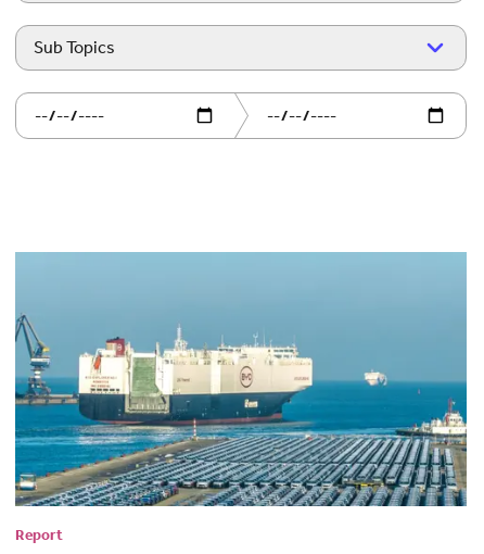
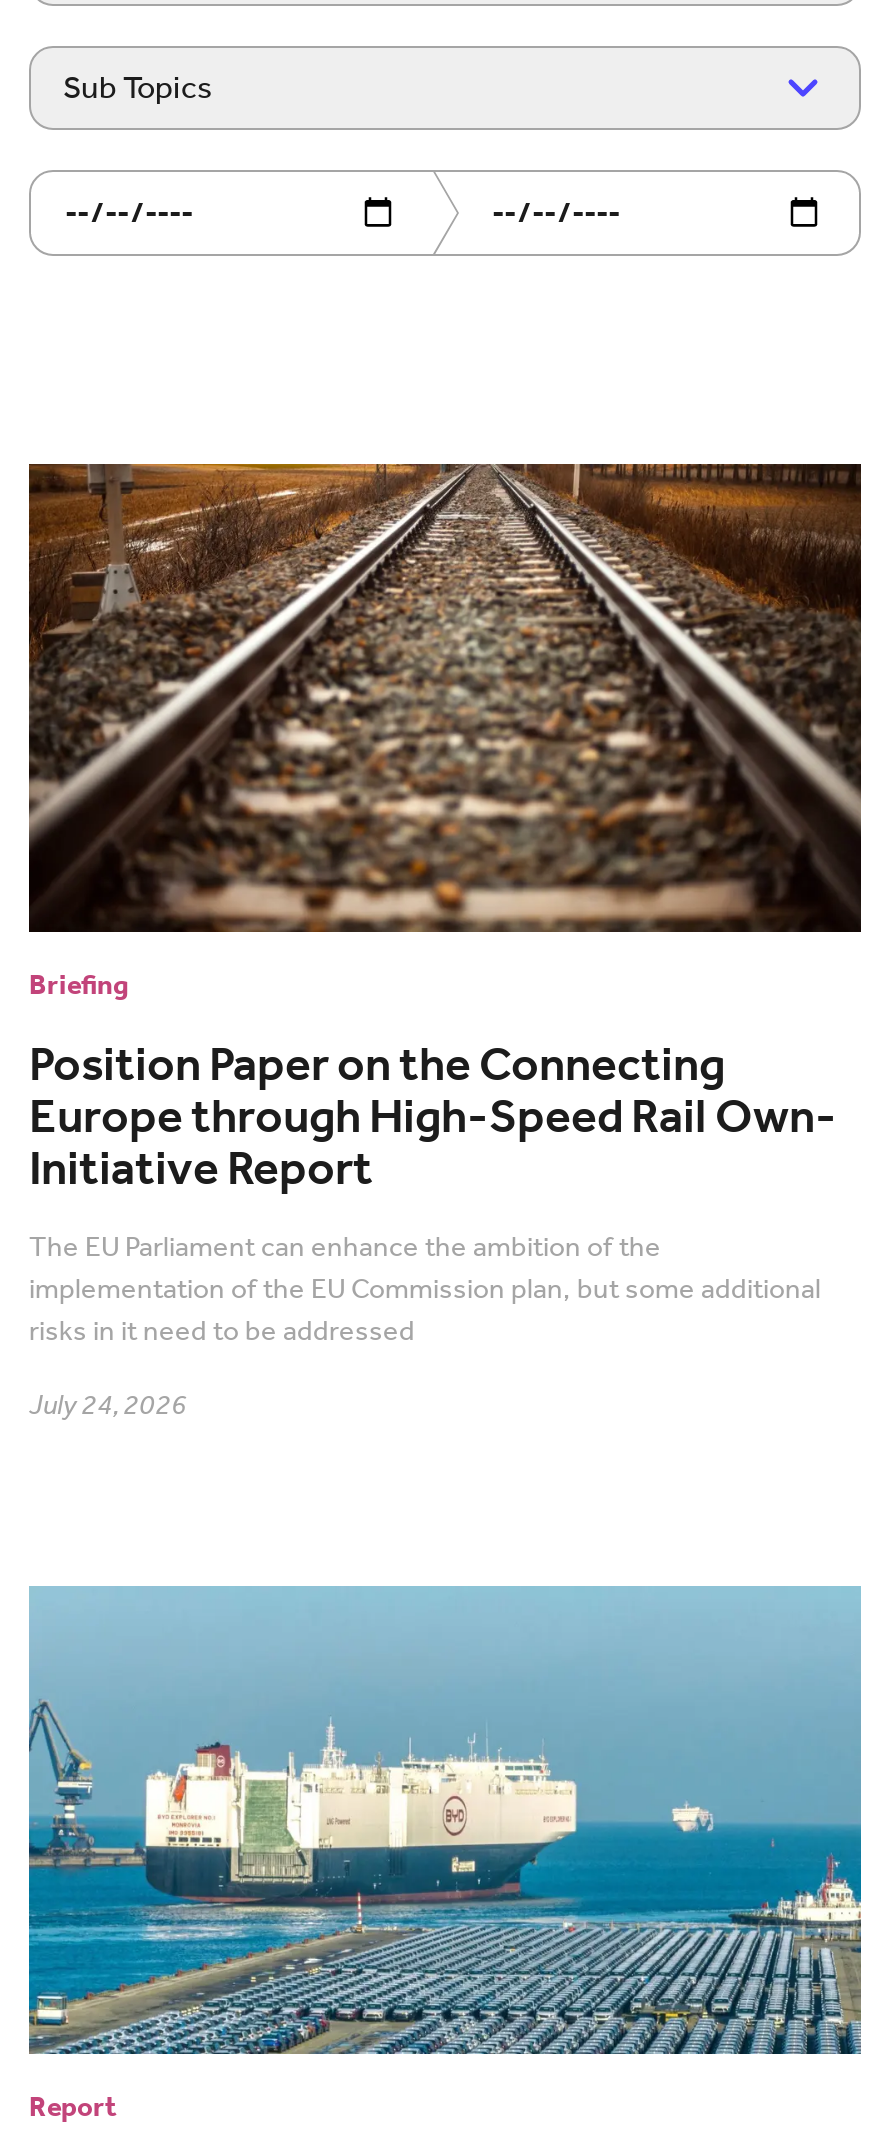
+ [image]
+ Briefing
+ Position Paper on the Connecting
+ Europe through High-Speed Rail Own-
+ Initiative Report
+ The EU Parliament can enhance the ambition of the
+ implementation of the EU Commission plan, but some additional
+ risks in it need to be addressed
+ July 24, 2026
